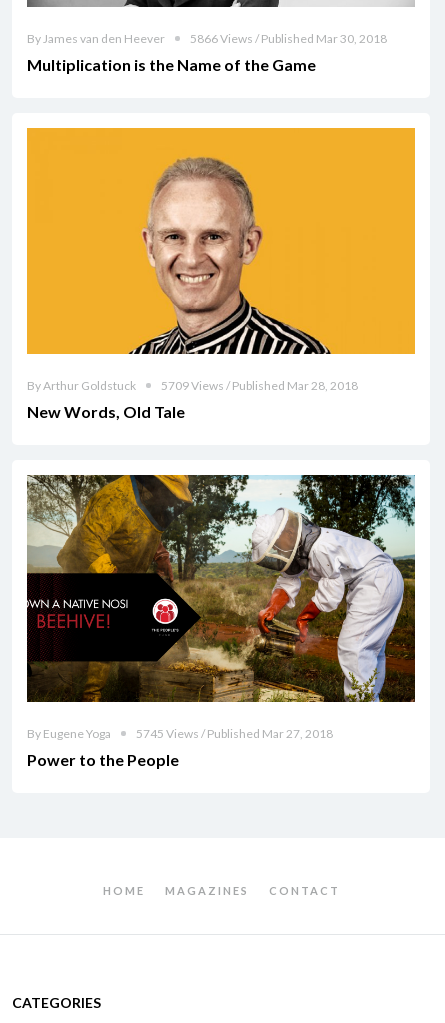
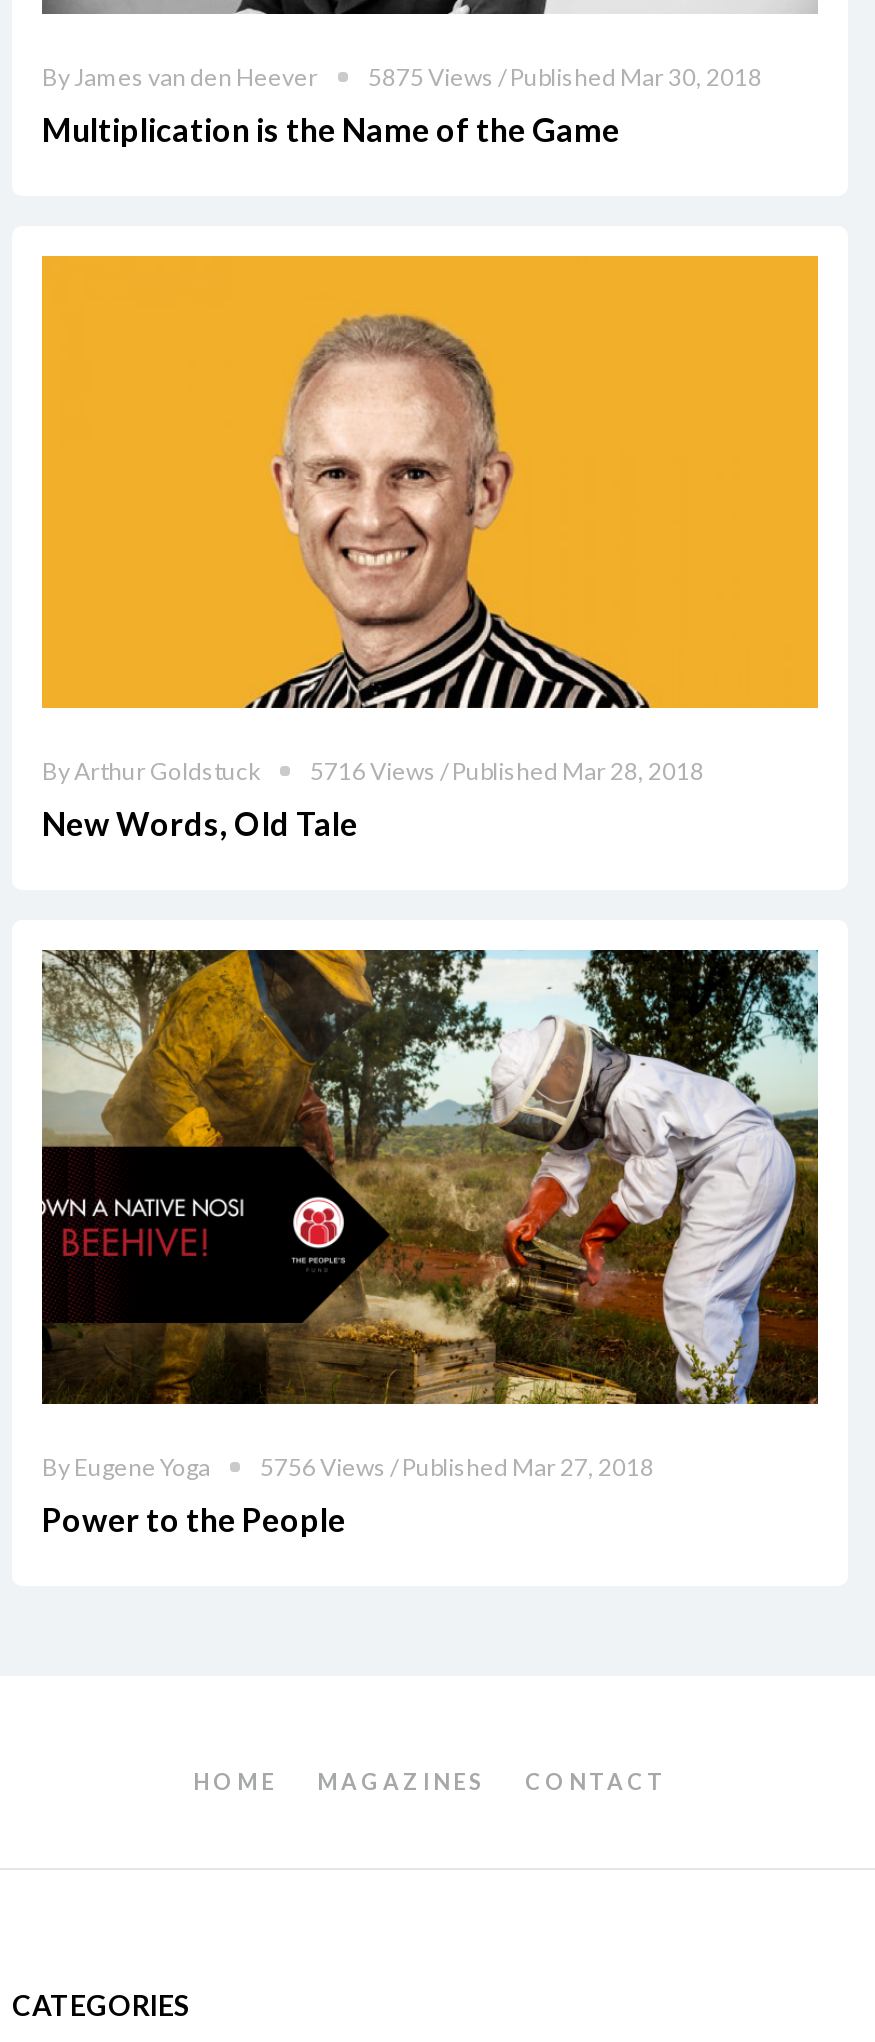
- 5866 Views / Published Mar 30, 2018
+ 5875 Views / Published Mar 30, 2018

- 5709 Views / Published Mar 28, 2018
+ 5716 Views / Published Mar 28, 2018

- 5745 Views / Published Mar 27, 2018
+ 5756 Views / Published Mar 27, 2018
